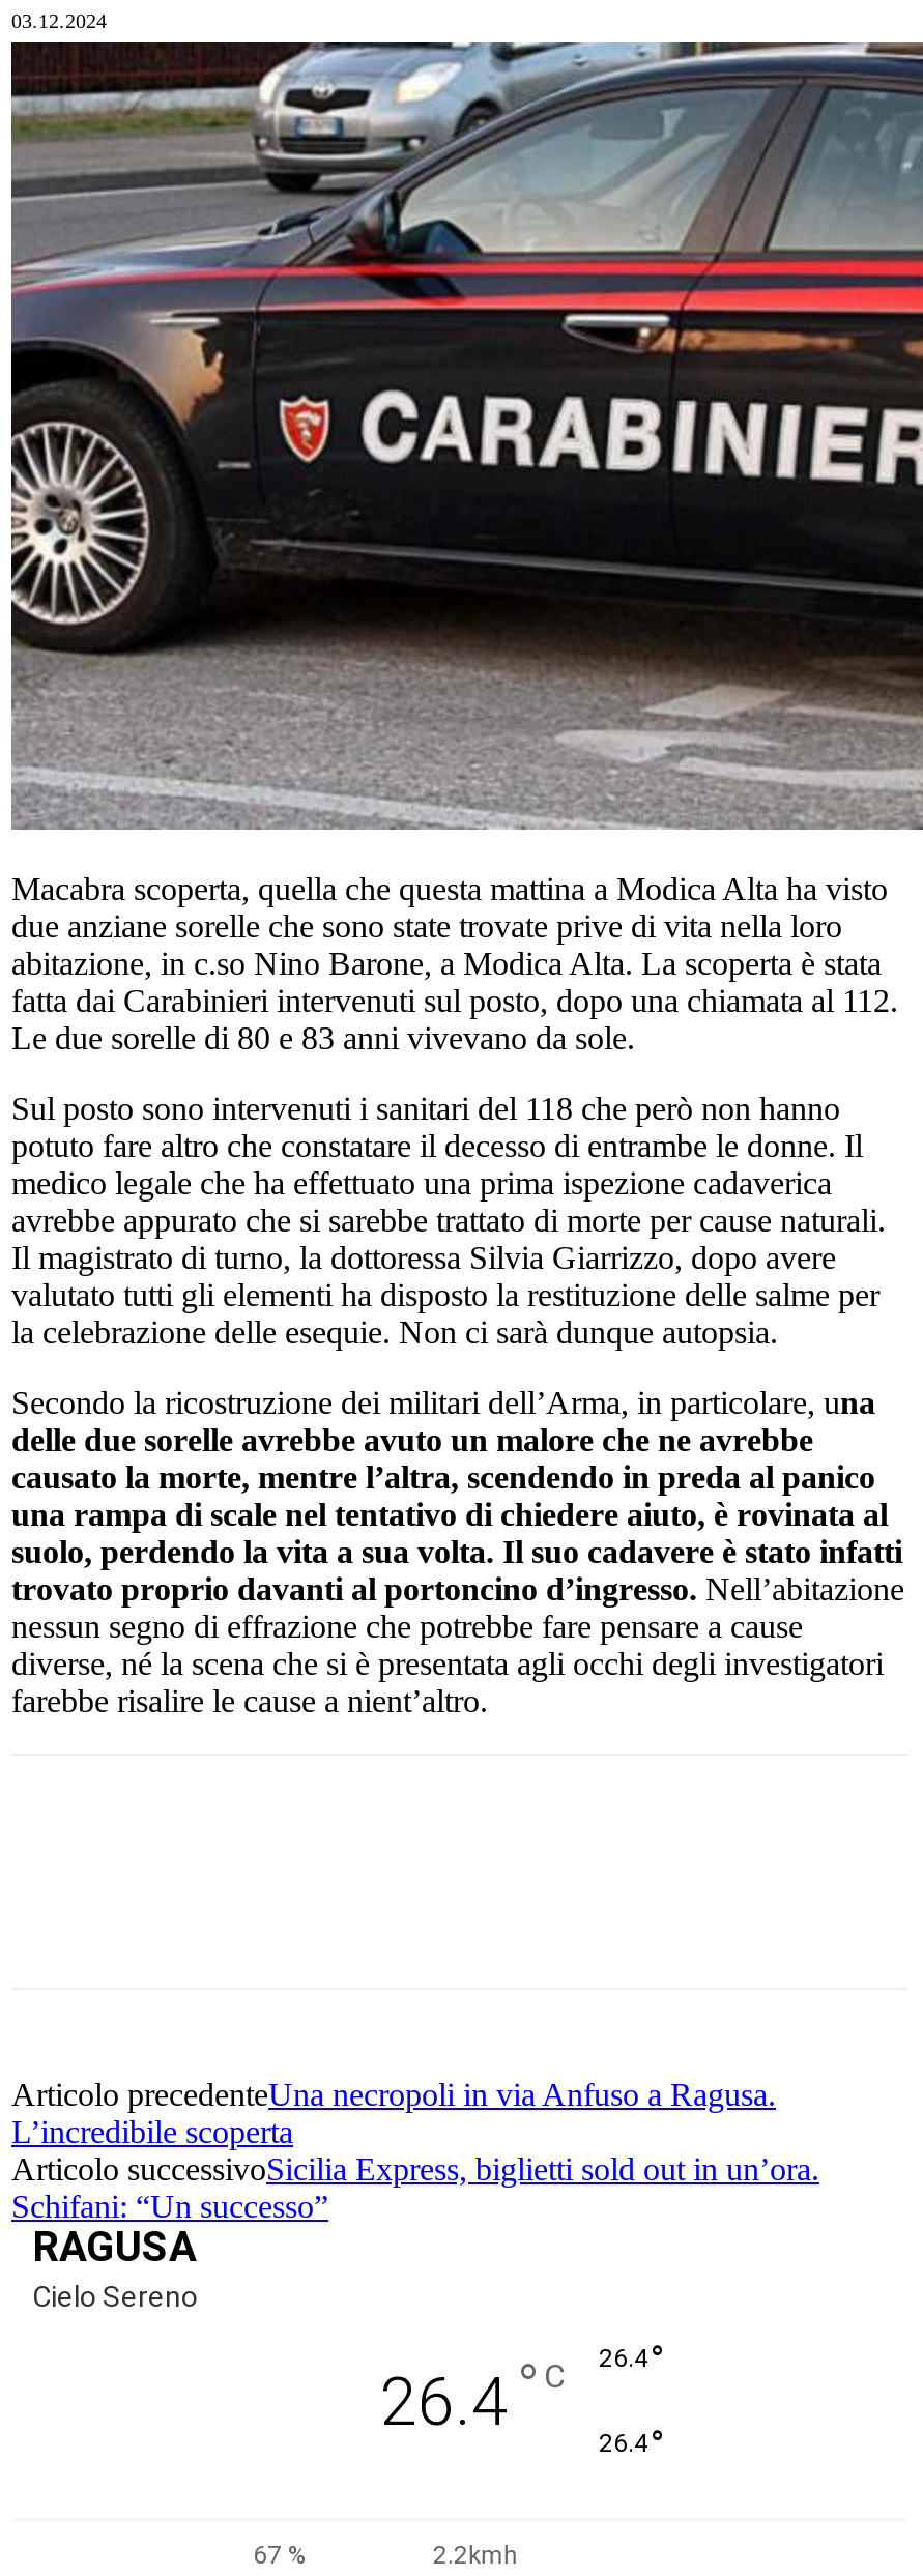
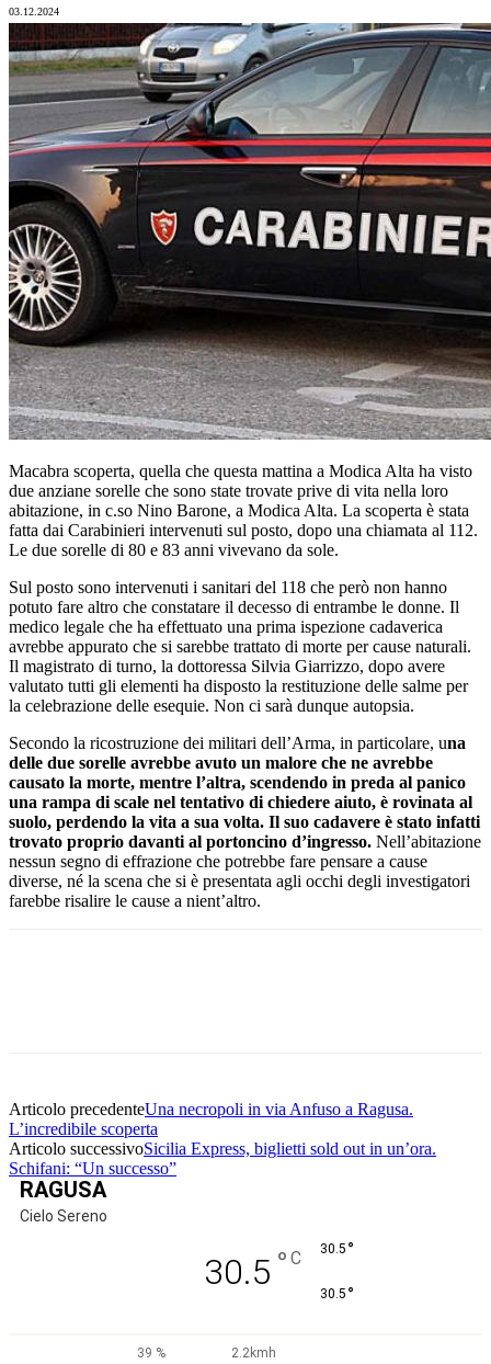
- 26.4°
+ 30.5°

- 26.4 ° C
+ 30.5 ° C

- 26.4°
+ 30.5°

- 67 %
+ 39 %
